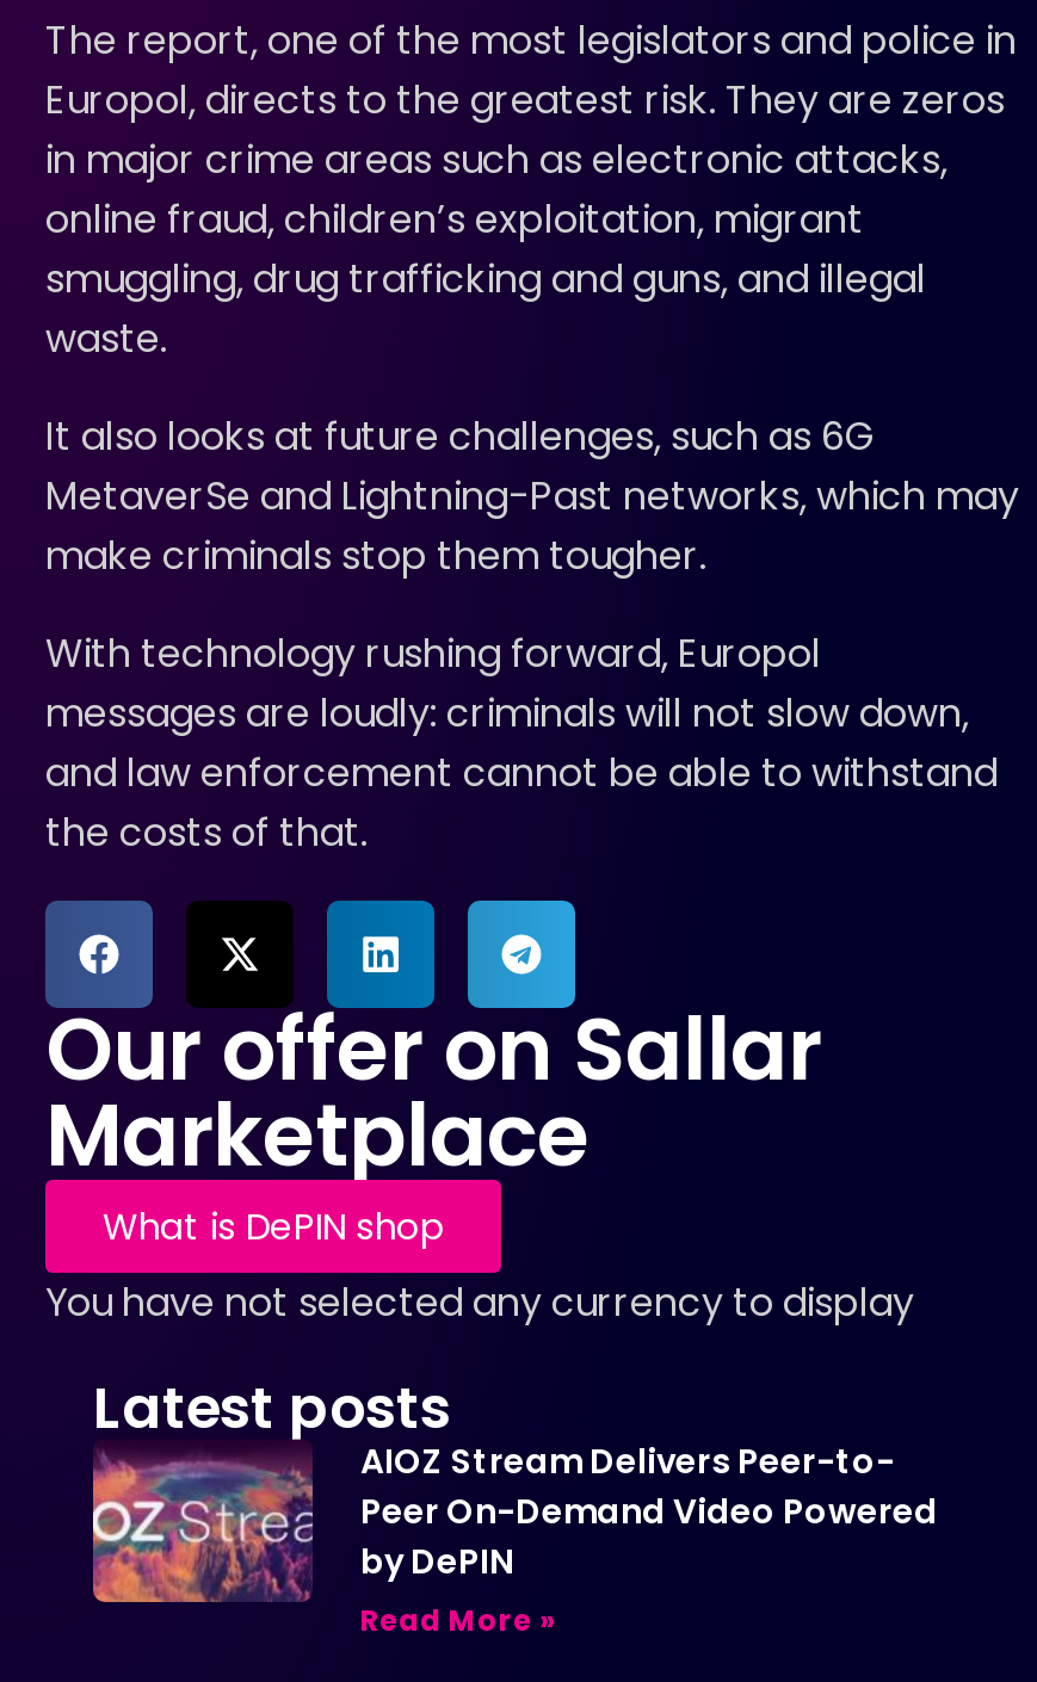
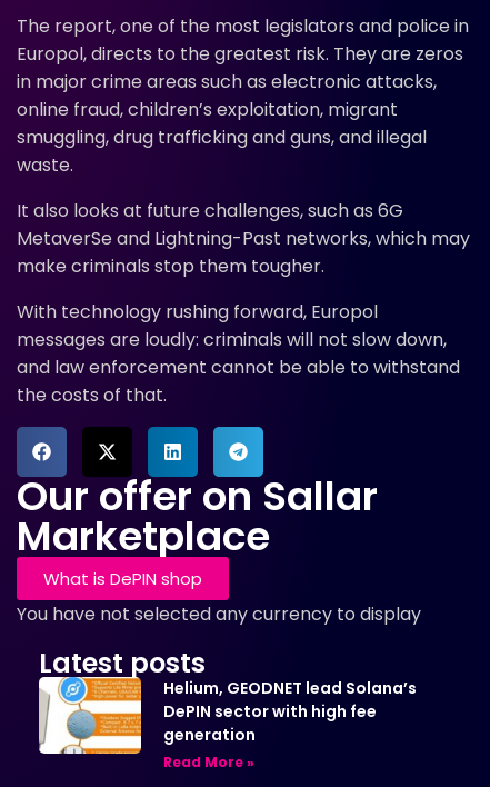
- [image]
- AIOZ Stream Delivers Peer-to-
- Peer On-Demand Video Powered
- by DePIN
+ [image]
+ Helium, GEODNET lead Solana’s
+ DePIN sector with high fee
+ generation
